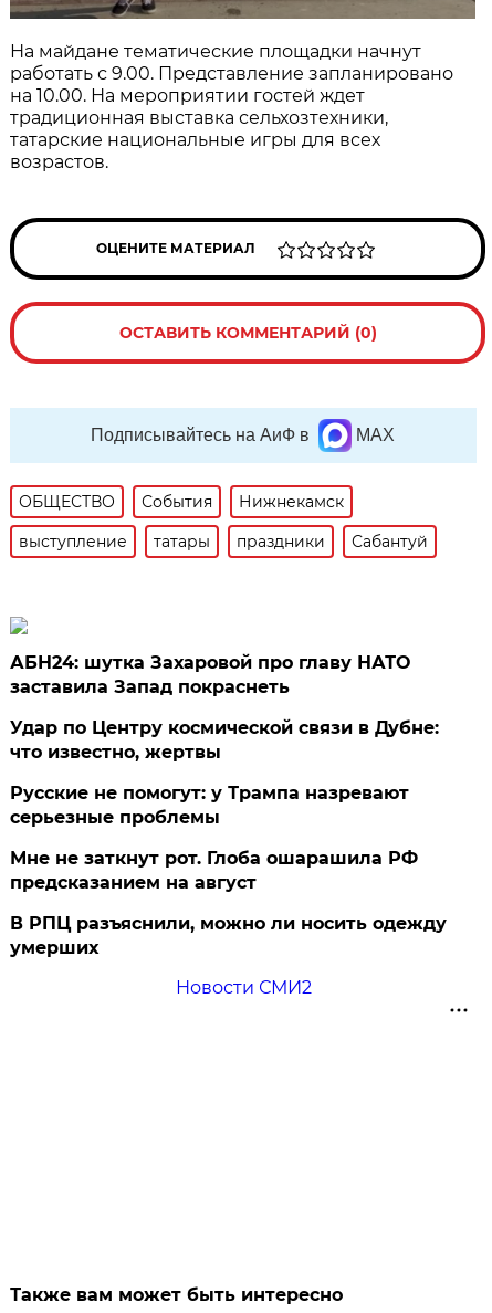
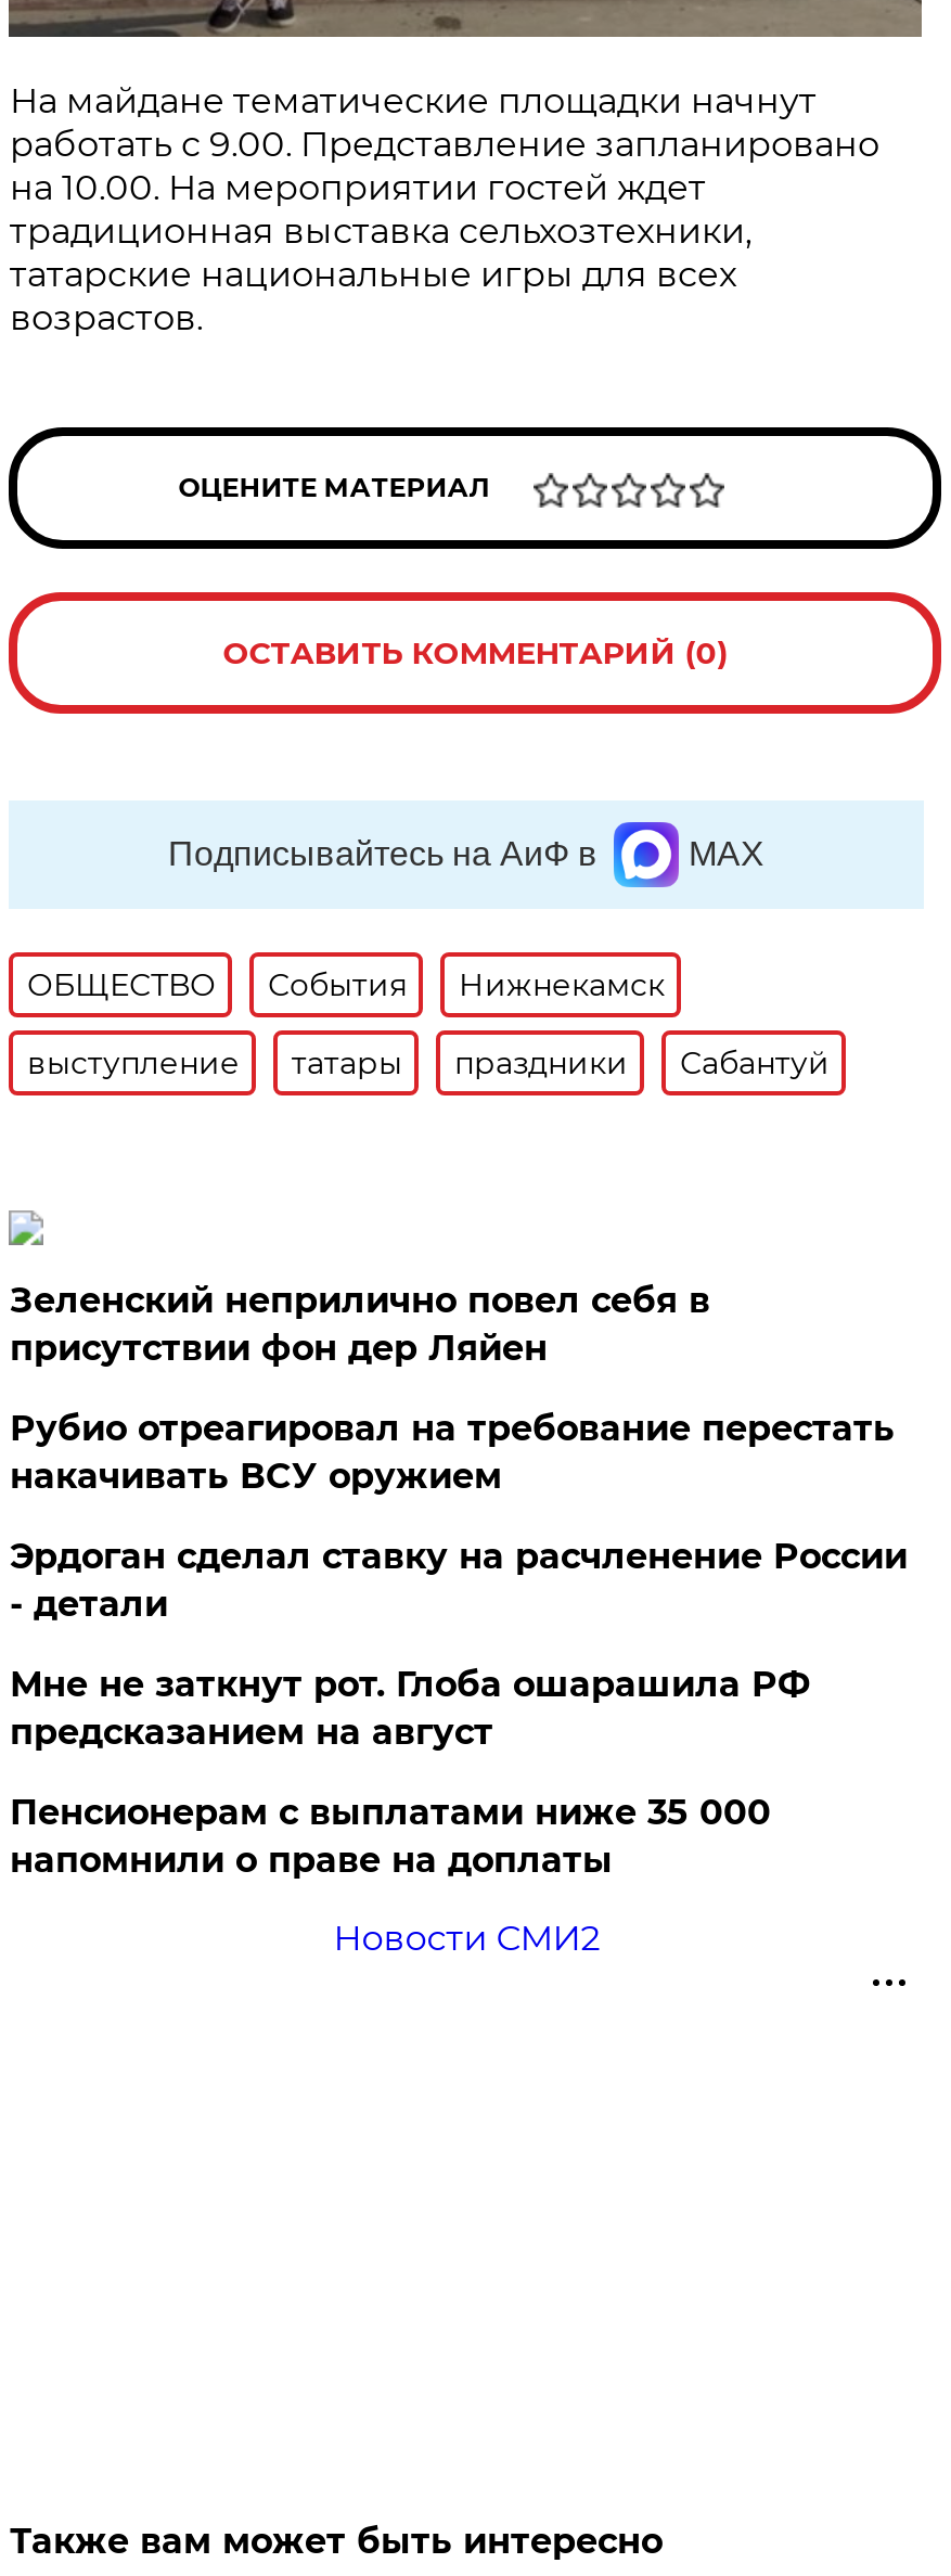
- АБН24: шутка Захаровой про главу НАТО
- заставила Запад покраснеть
+ Зеленский неприлично повел cебя в
+ присутствии фон дер Ляйен

- Удар по Центру космической связи в Дубне:
- что известно, жертвы
+ Рубио отреагировал на требование перестать
+ накачивать ВСУ оружием

- Русские не помогут: у Трампа назревают
- серьезные проблемы
+ Эрдоган сделал ставку на расчленение России
+ - детали

- В РПЦ разъяснили, можно ли носить одежду
- умерших
+ Пенсионерам с выплатами ниже 35 000
+ напомнили о праве на доплаты
